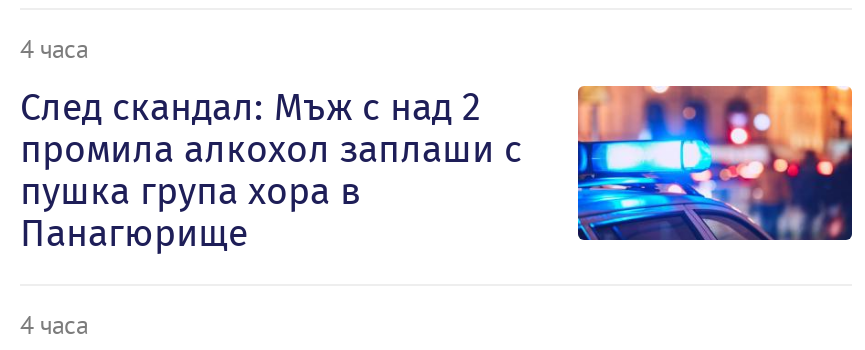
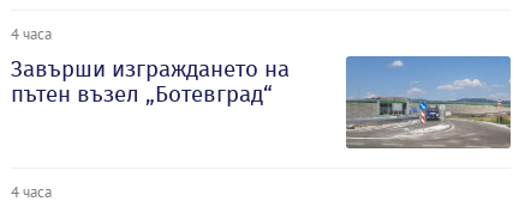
- След скандал: Мъж с над 2
- промила алкохол заплаши с
- пушка група хора в
- Панагюрище
+ Завърши изграждането на
+ пътен възел „Ботевград“

- [image]
+ [image]
